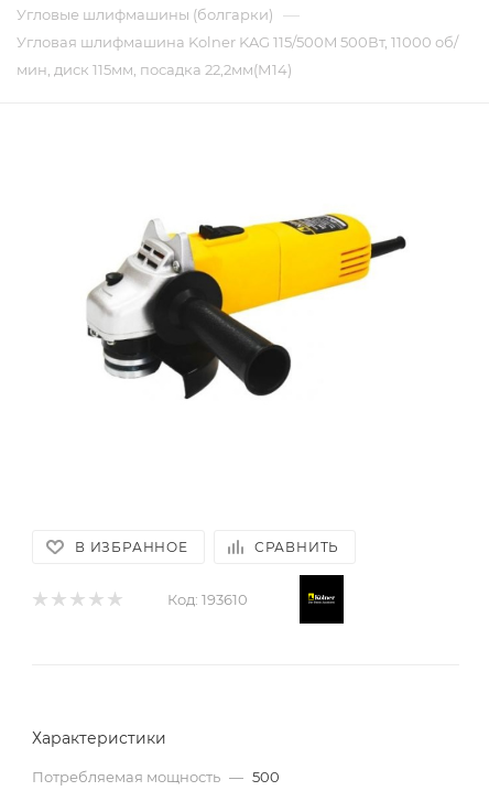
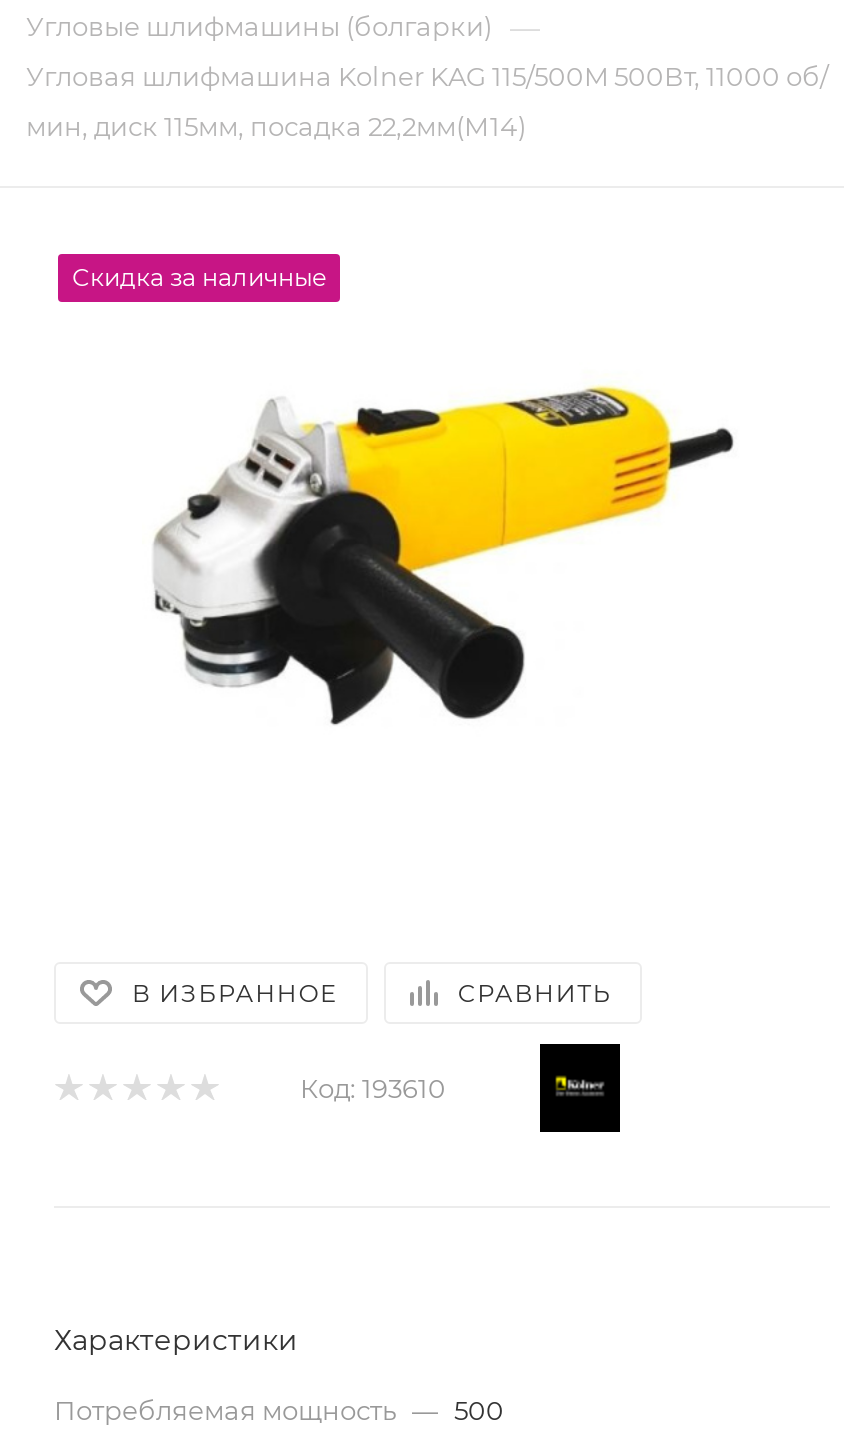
+ Скидка за наличные
